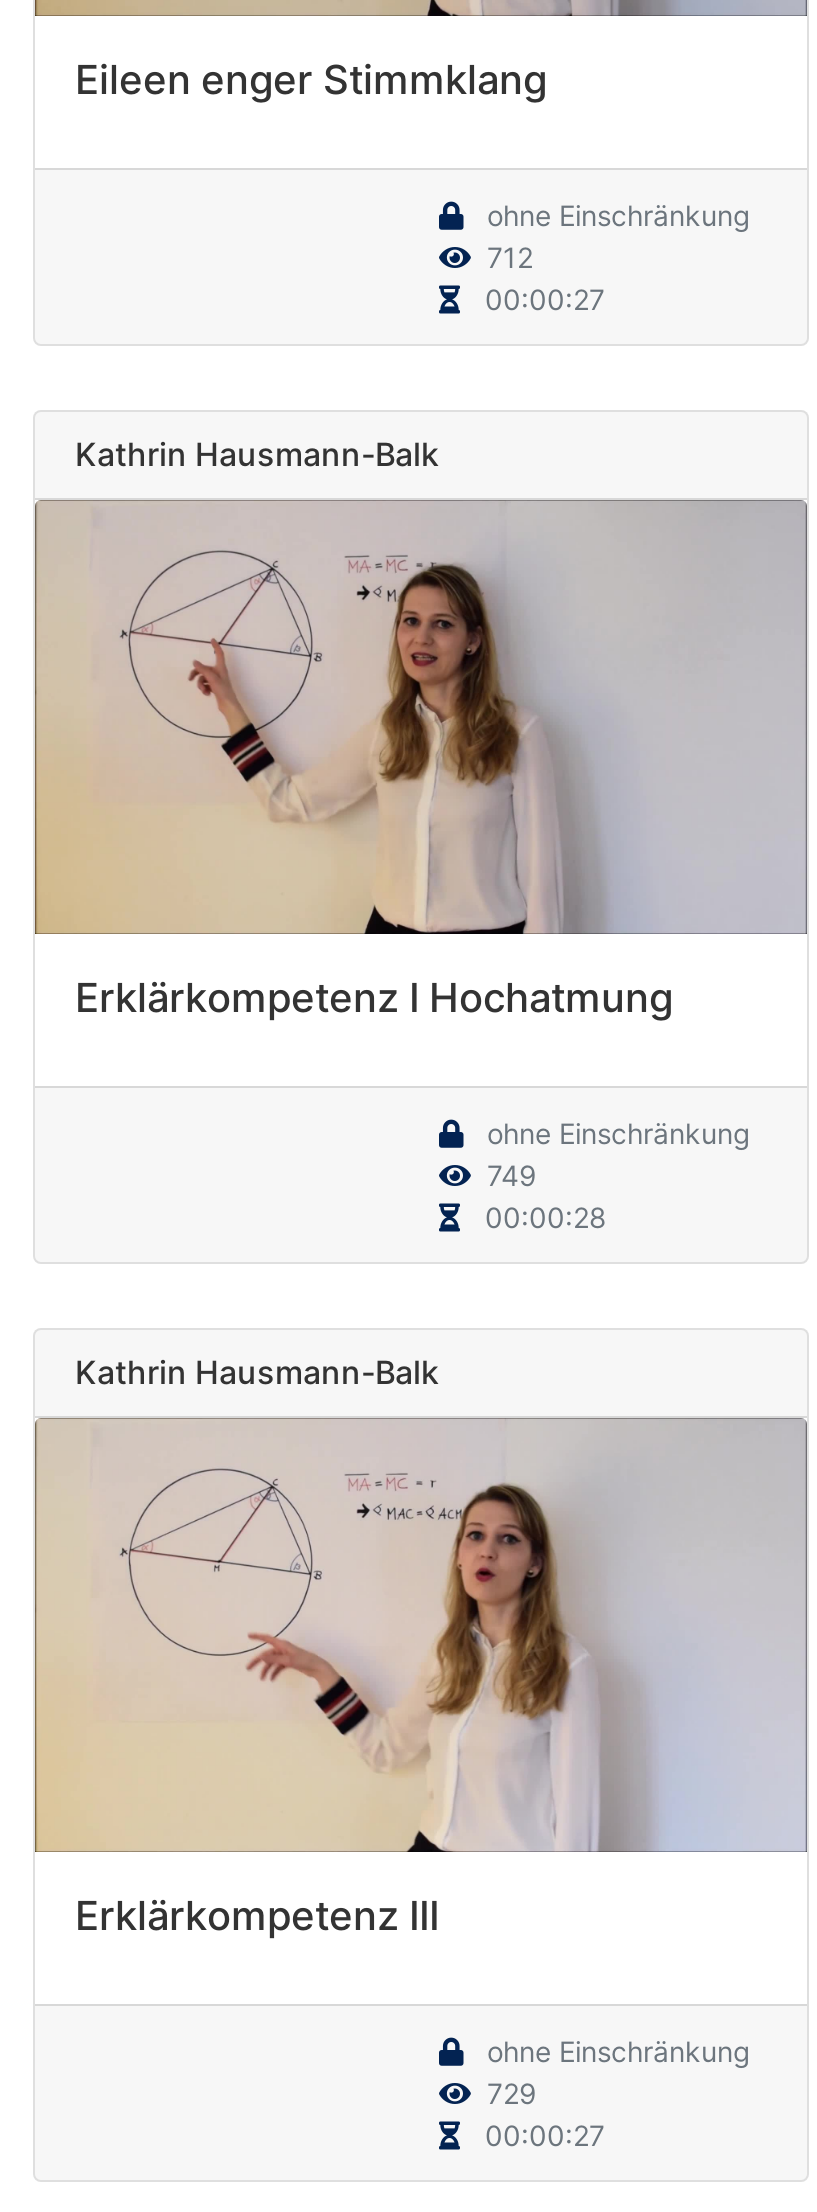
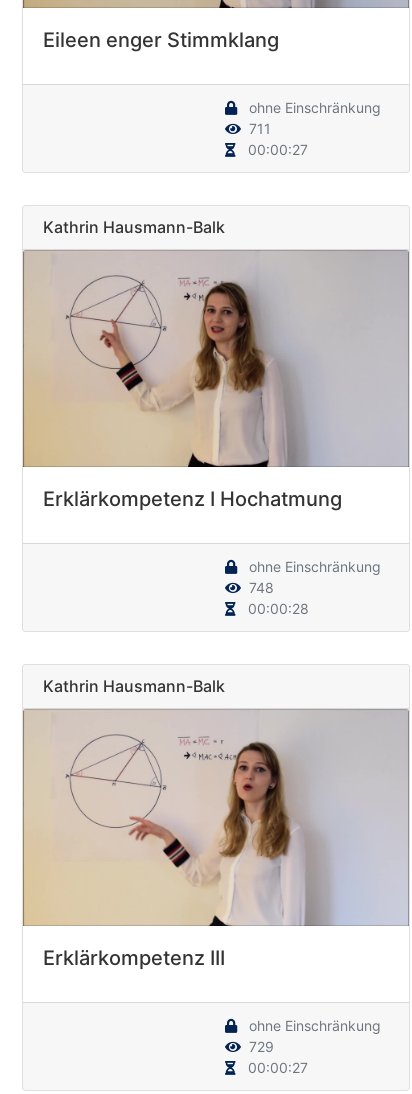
- 712
+ 711

- 749
+ 748
